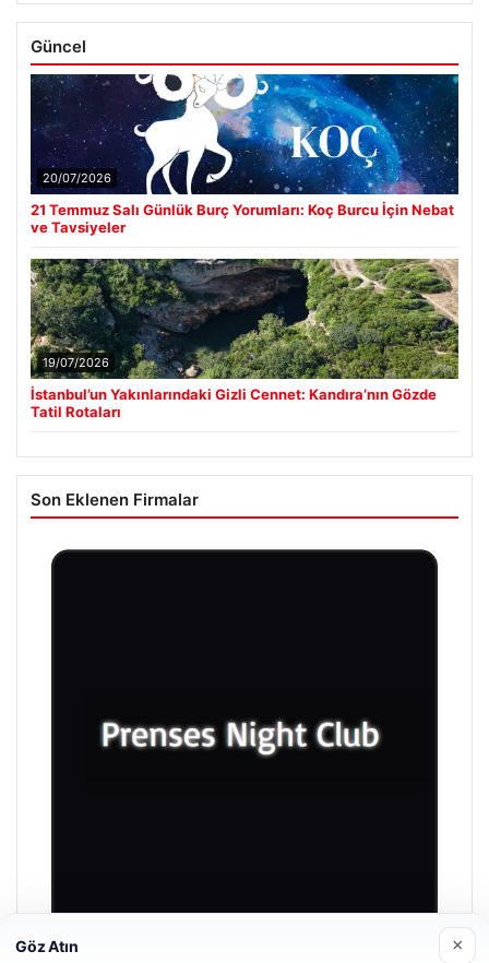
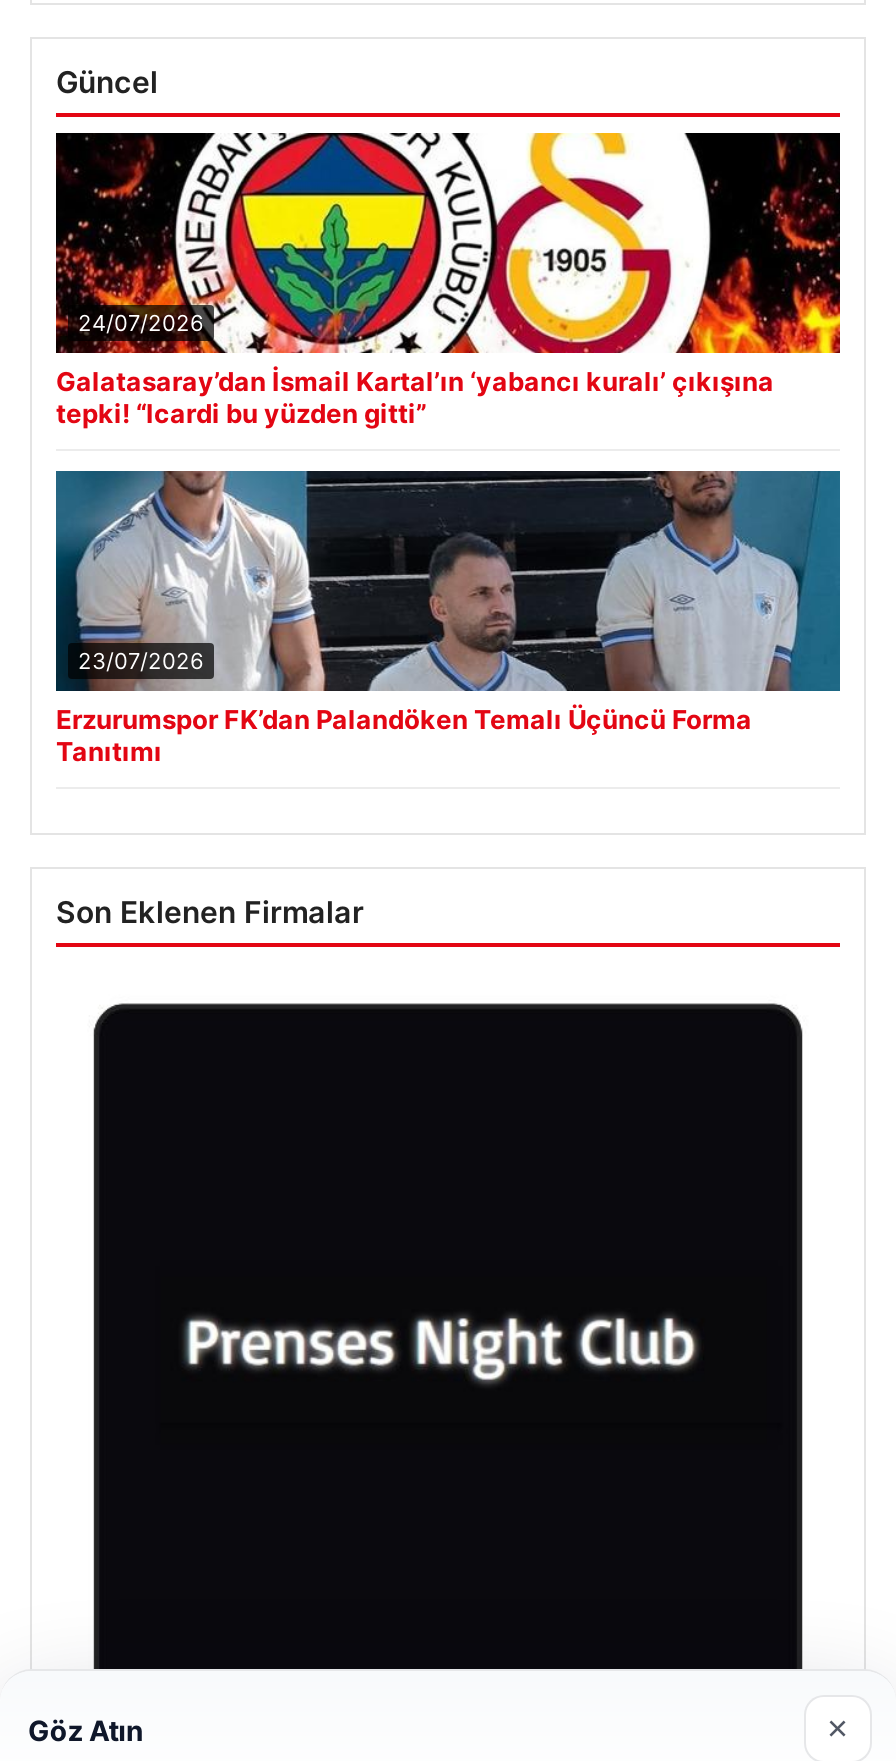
- [image]
- 20/07/2026
+ [image]
+ 24/07/2026

- 21 Temmuz Salı Günlük Burç Yorumları: Koç Burcu İçin Nebat
- ve Tavsiyeler
+ Galatasaray’dan İsmail Kartal’ın ‘yabancı kuralı’ çıkışına
+ tepki! “Icardi bu yüzden gitti”

- [image]
- 19/07/2026
+ [image]
+ 23/07/2026

- İstanbul’un Yakınlarındaki Gizli Cennet: Kandıra’nın Gözde
- Tatil Rotaları
+ Erzurumspor FK’dan Palandöken Temalı Üçüncü Forma
+ Tanıtımı
